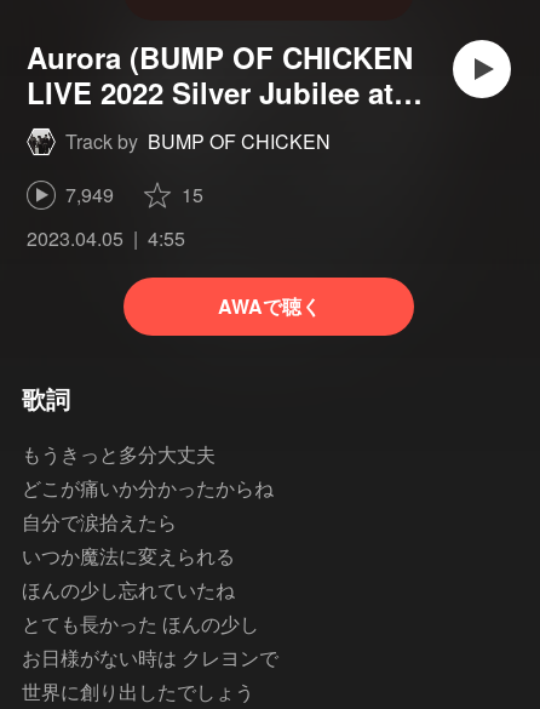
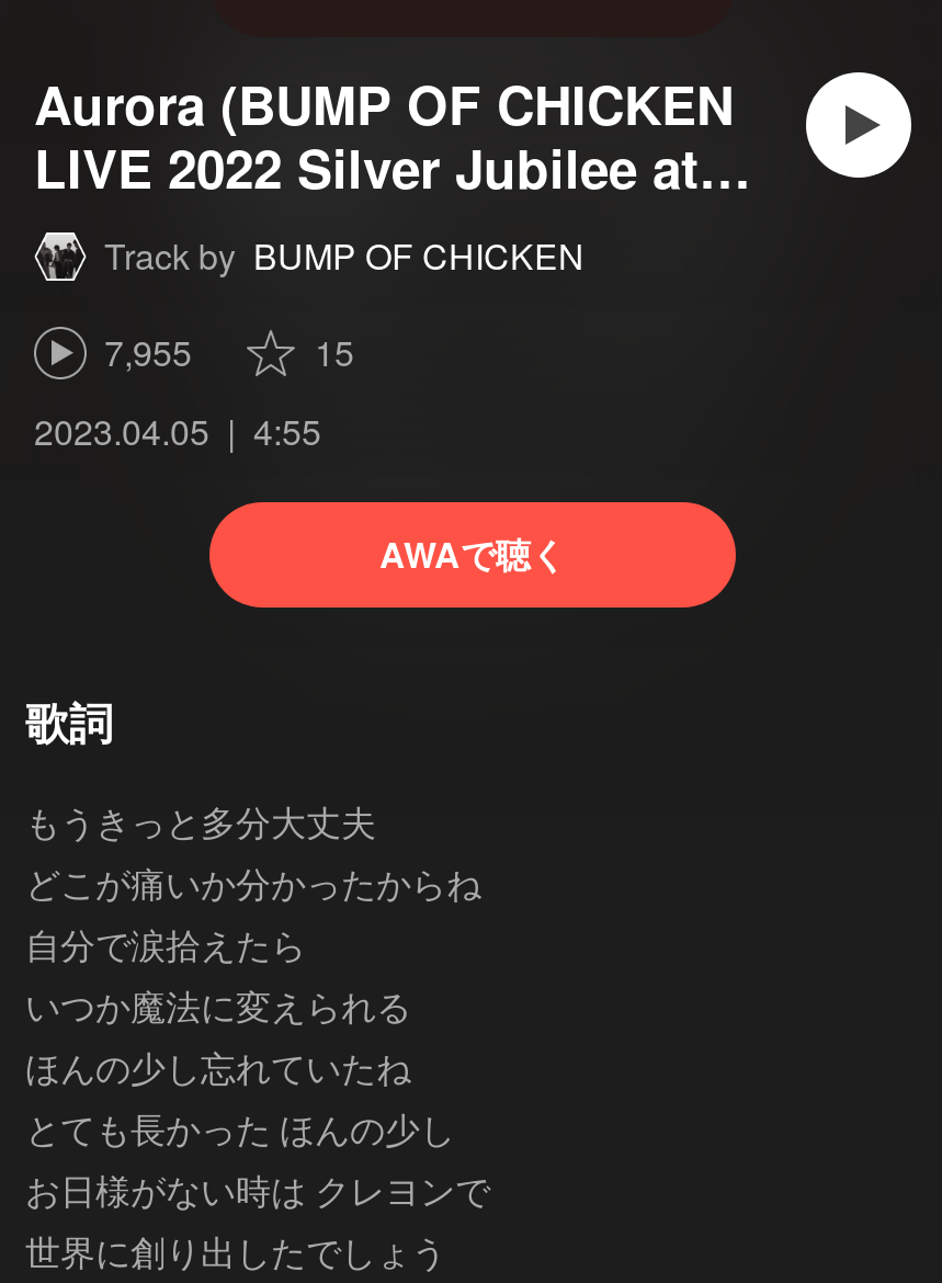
- 7,949
+ 7,955
